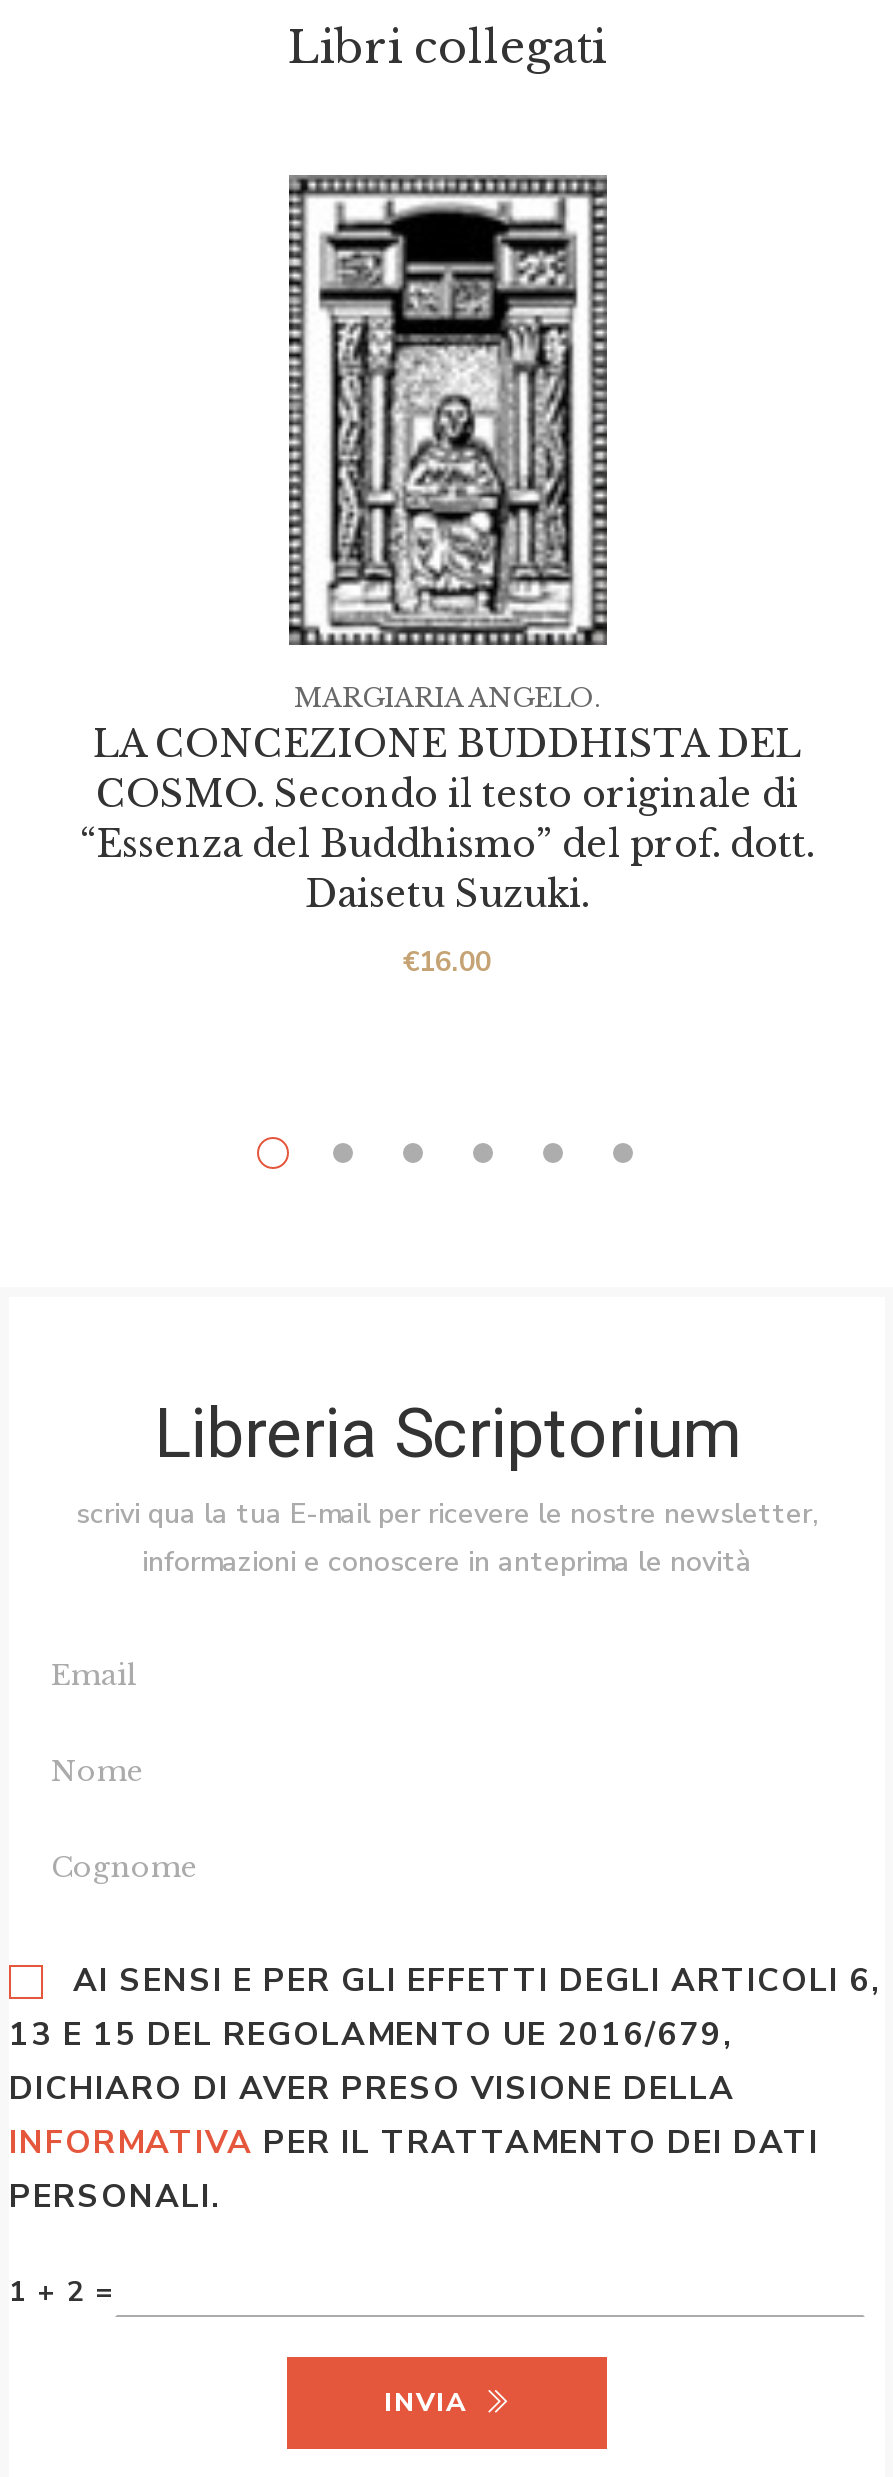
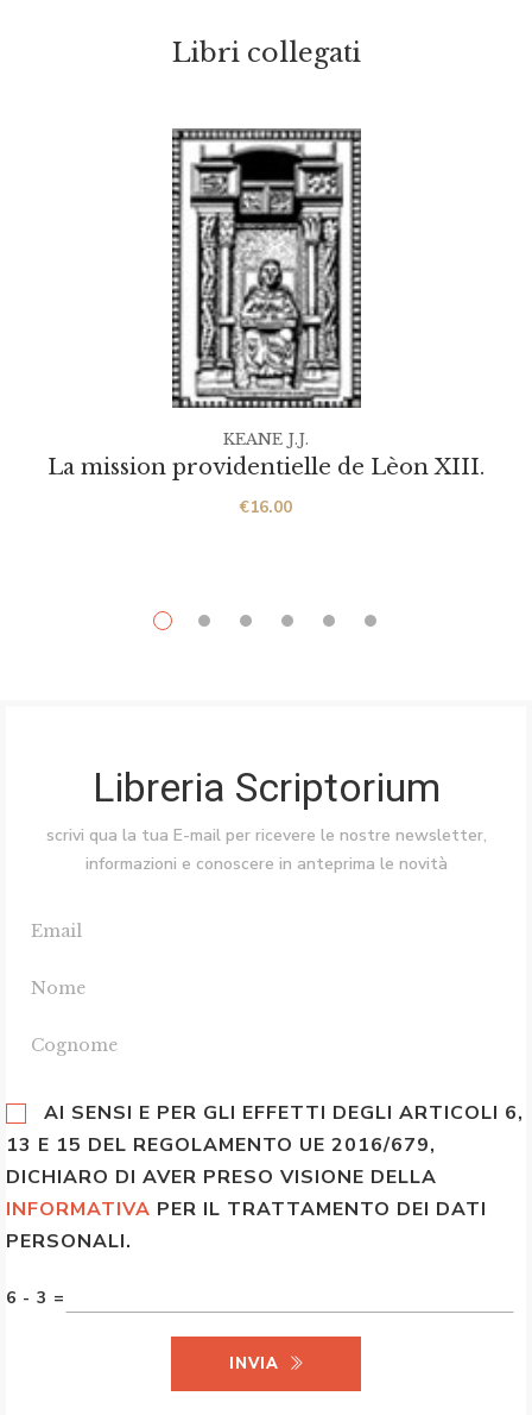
- MARGIARIA ANGELO.
+ KEANE J.J.

- LA CONCEZIONE BUDDHISTA DEL
- COSMO. Secondo il testo originale di
- “Essenza del Buddhismo” del prof. dott.
- Daisetu Suzuki.
+ La mission providentielle de Lèon XIII.

- 1 + 2 =
+ 6 - 3 =
